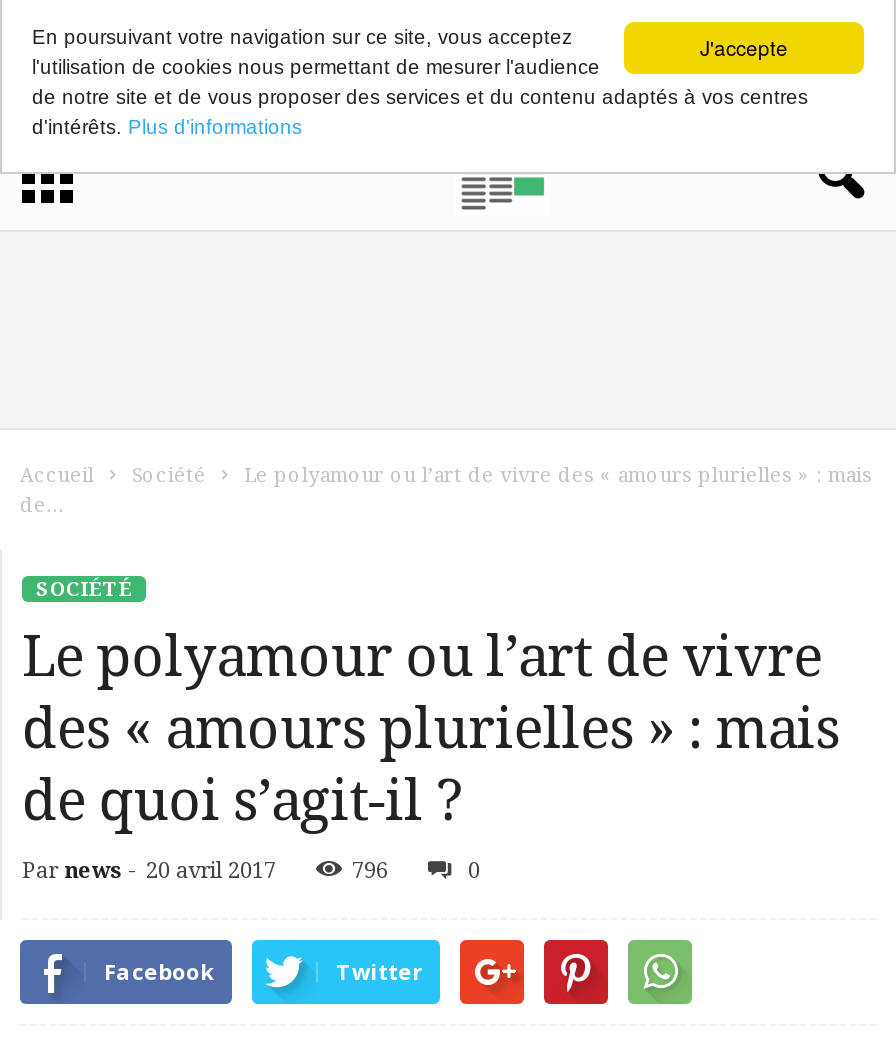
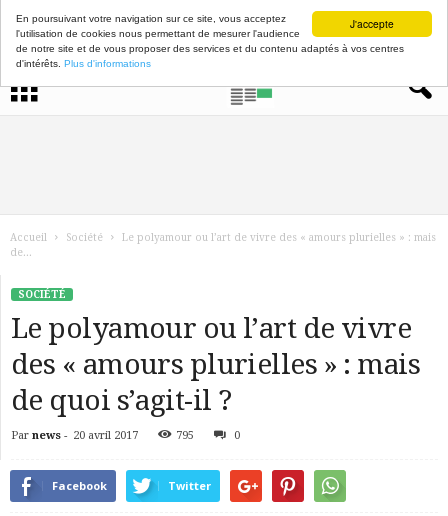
- 796
+ 795
